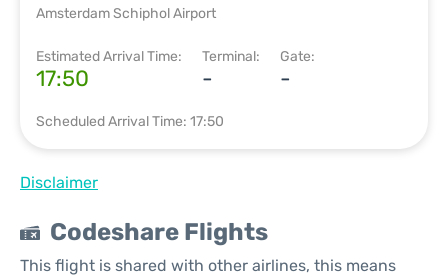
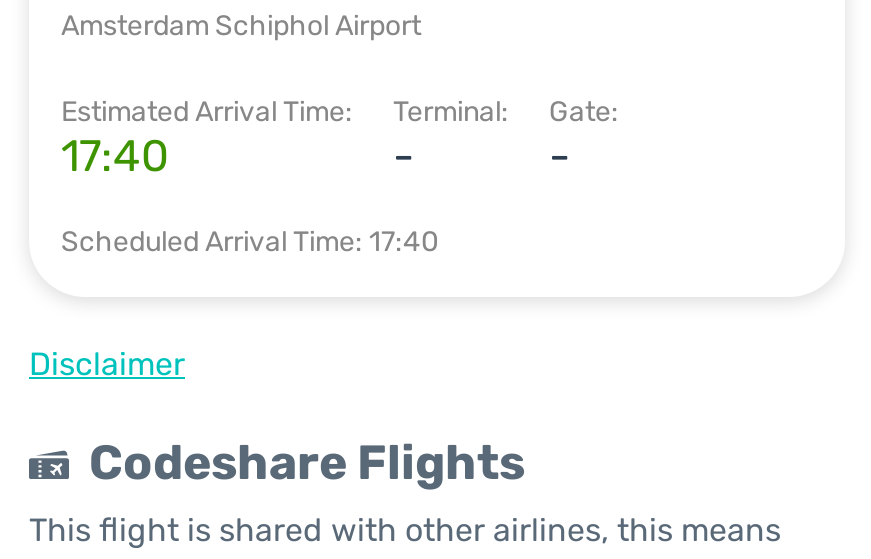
- 17:50
+ 17:40

- Scheduled Arrival Time: 17:50
+ Scheduled Arrival Time: 17:40
